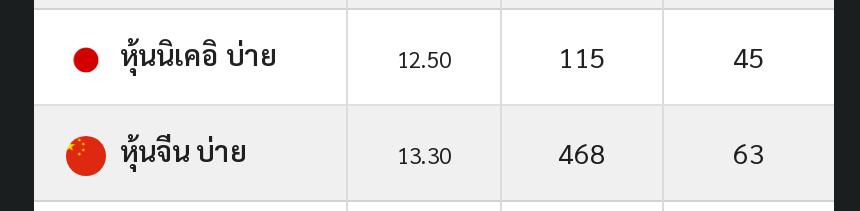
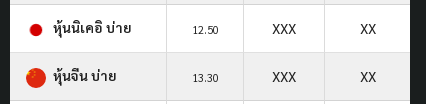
- 115
- 45
+ XXX
+ XX

- 468
- 63
+ XXX
+ XX
